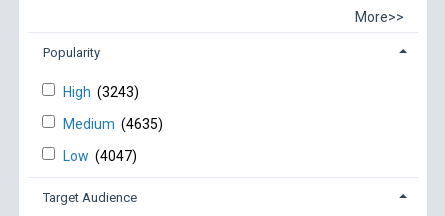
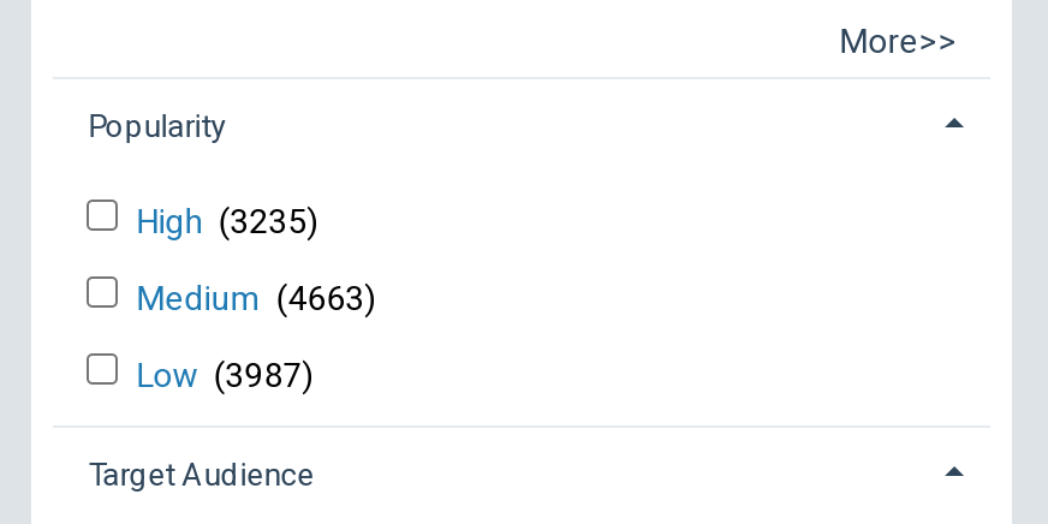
- High (3243)
+ High (3235)

- Medium (4635)
+ Medium (4663)

- Low (4047)
+ Low (3987)
